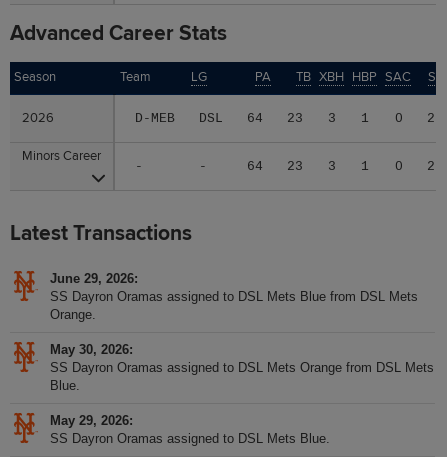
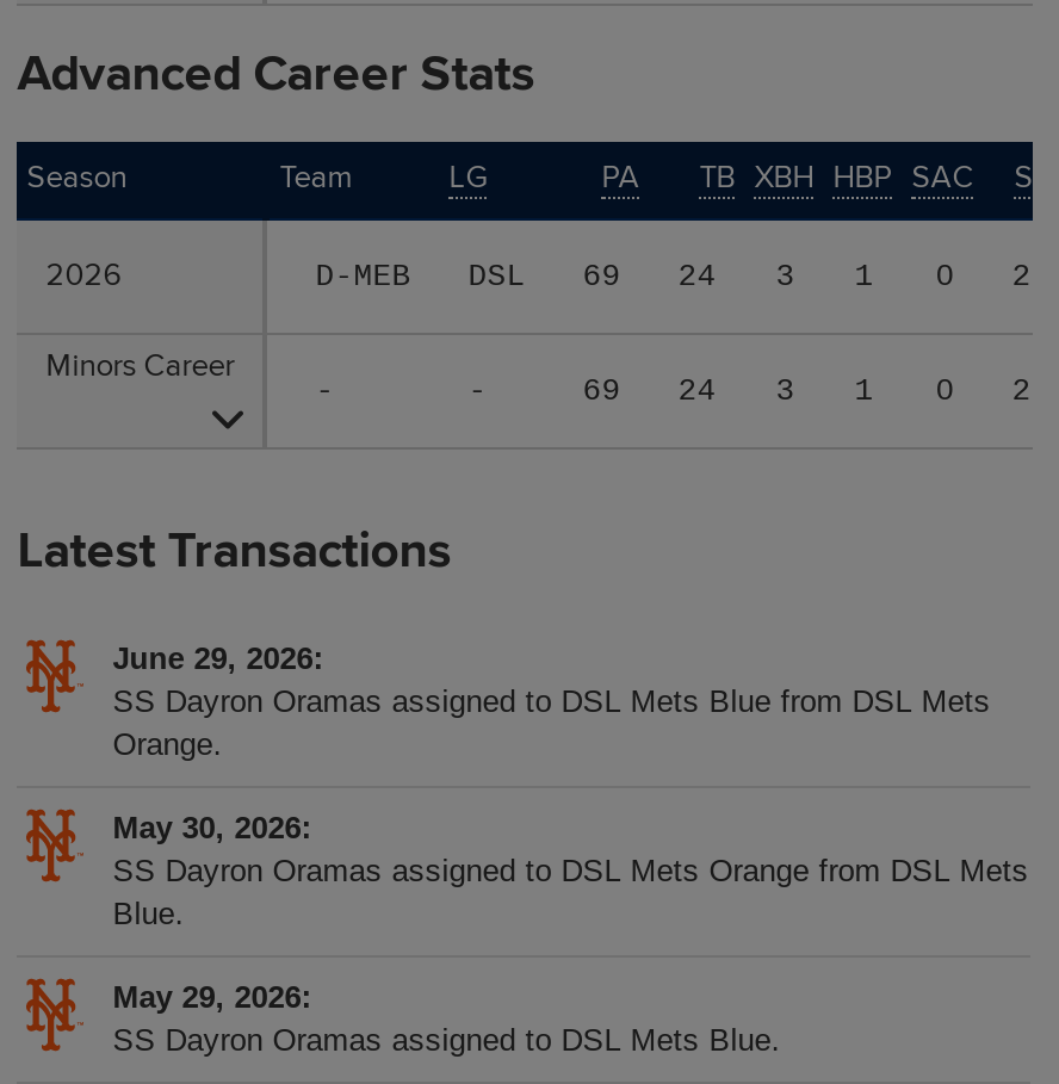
- 64
+ 69

- 23
+ 24

- 64
+ 69

- 23
+ 24
